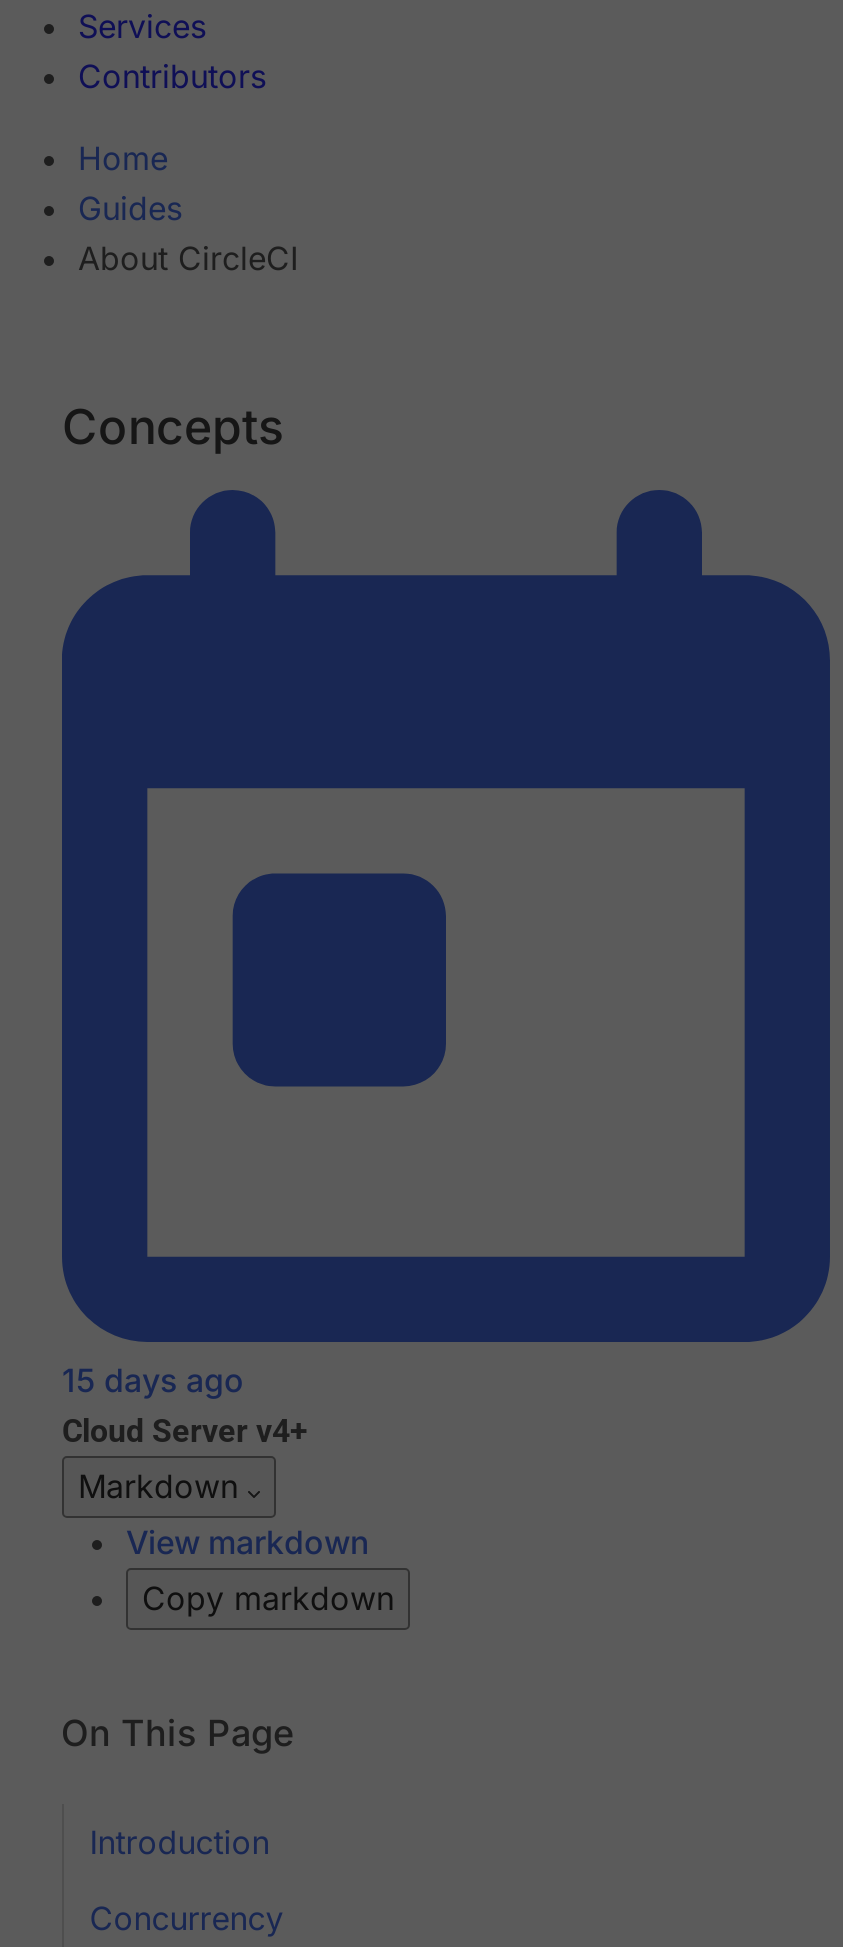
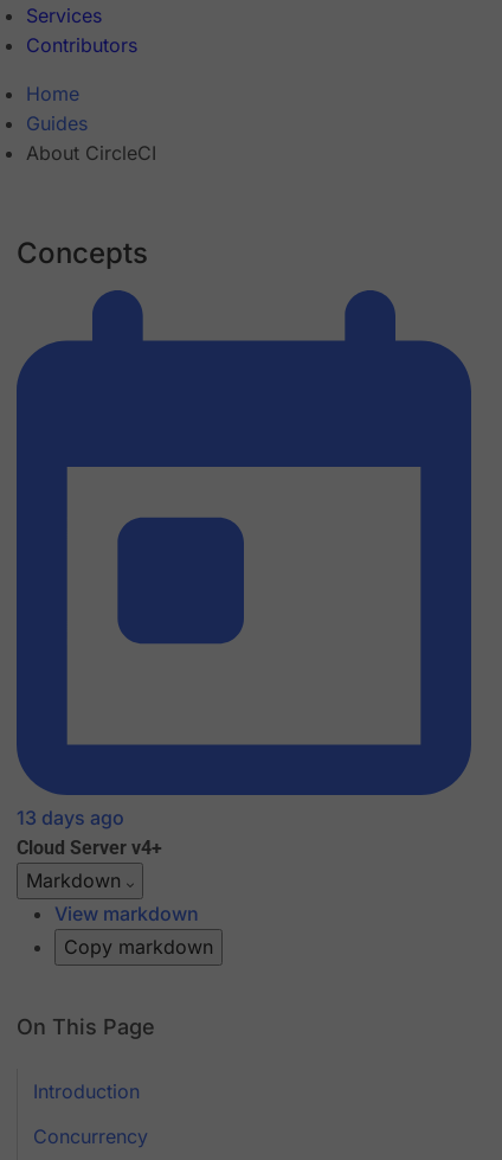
- 15 days ago
+ 13 days ago
